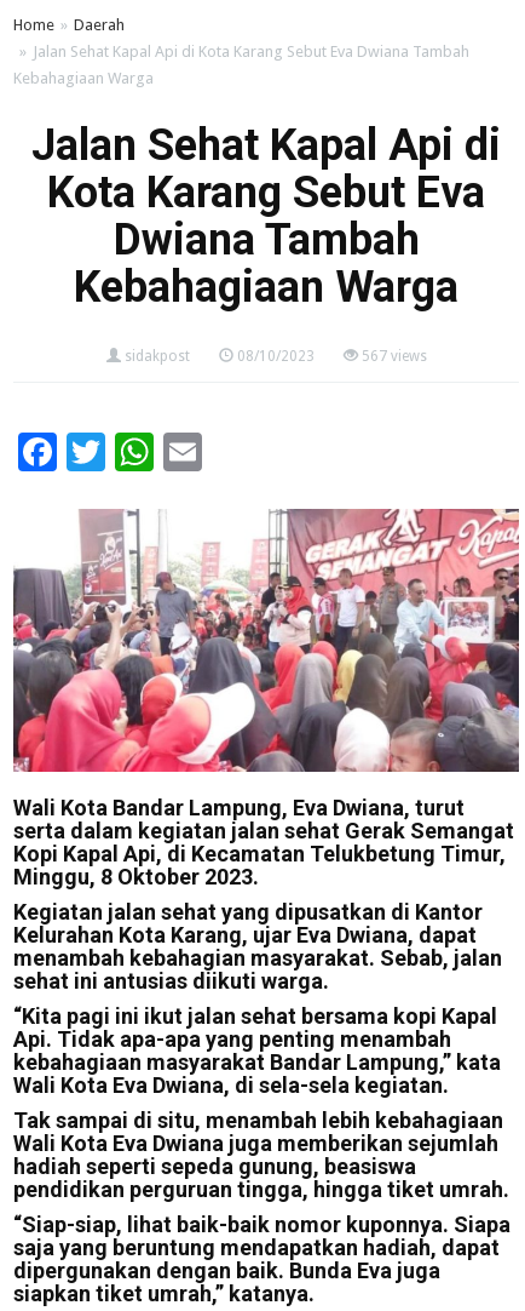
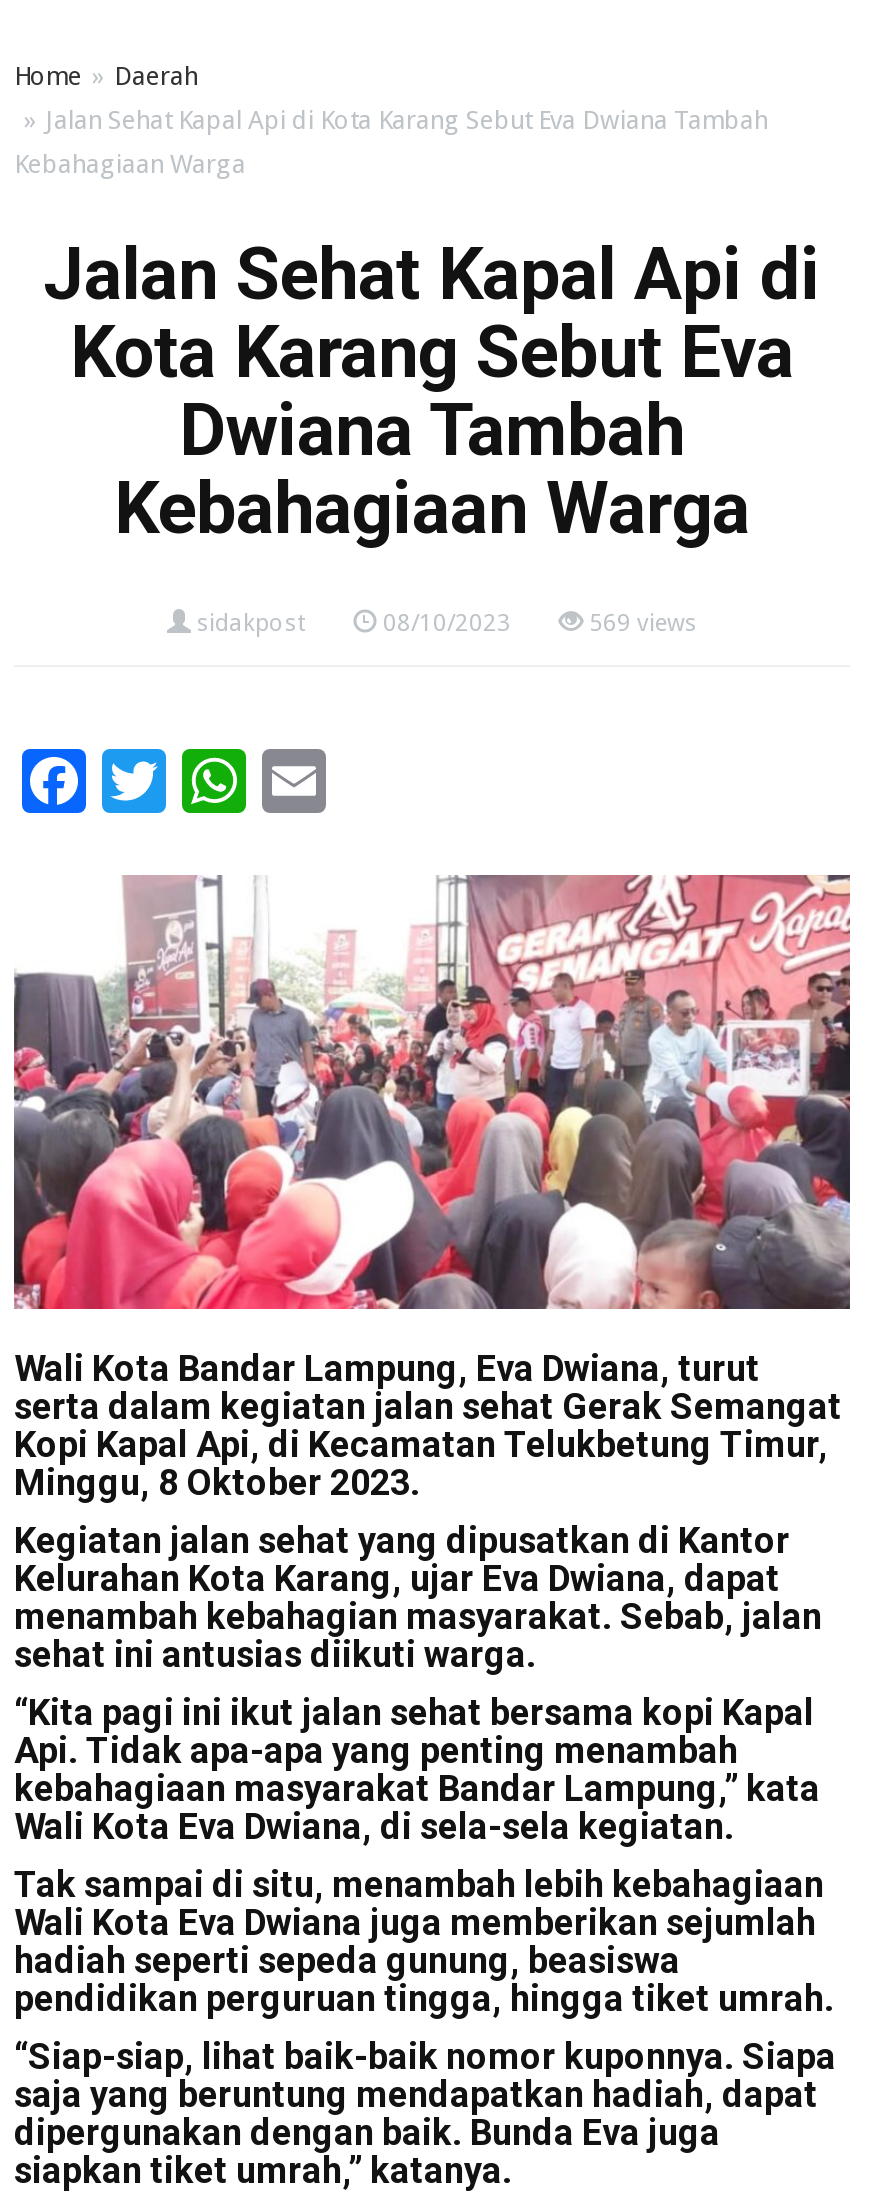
- 567 views
+ 569 views
